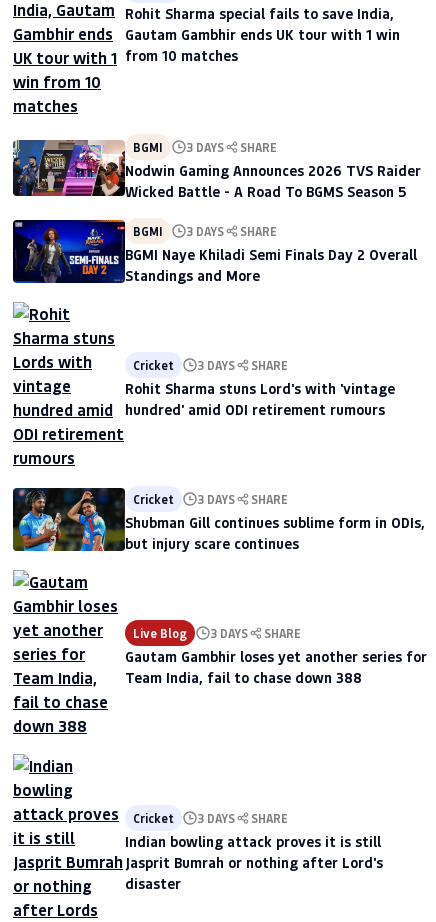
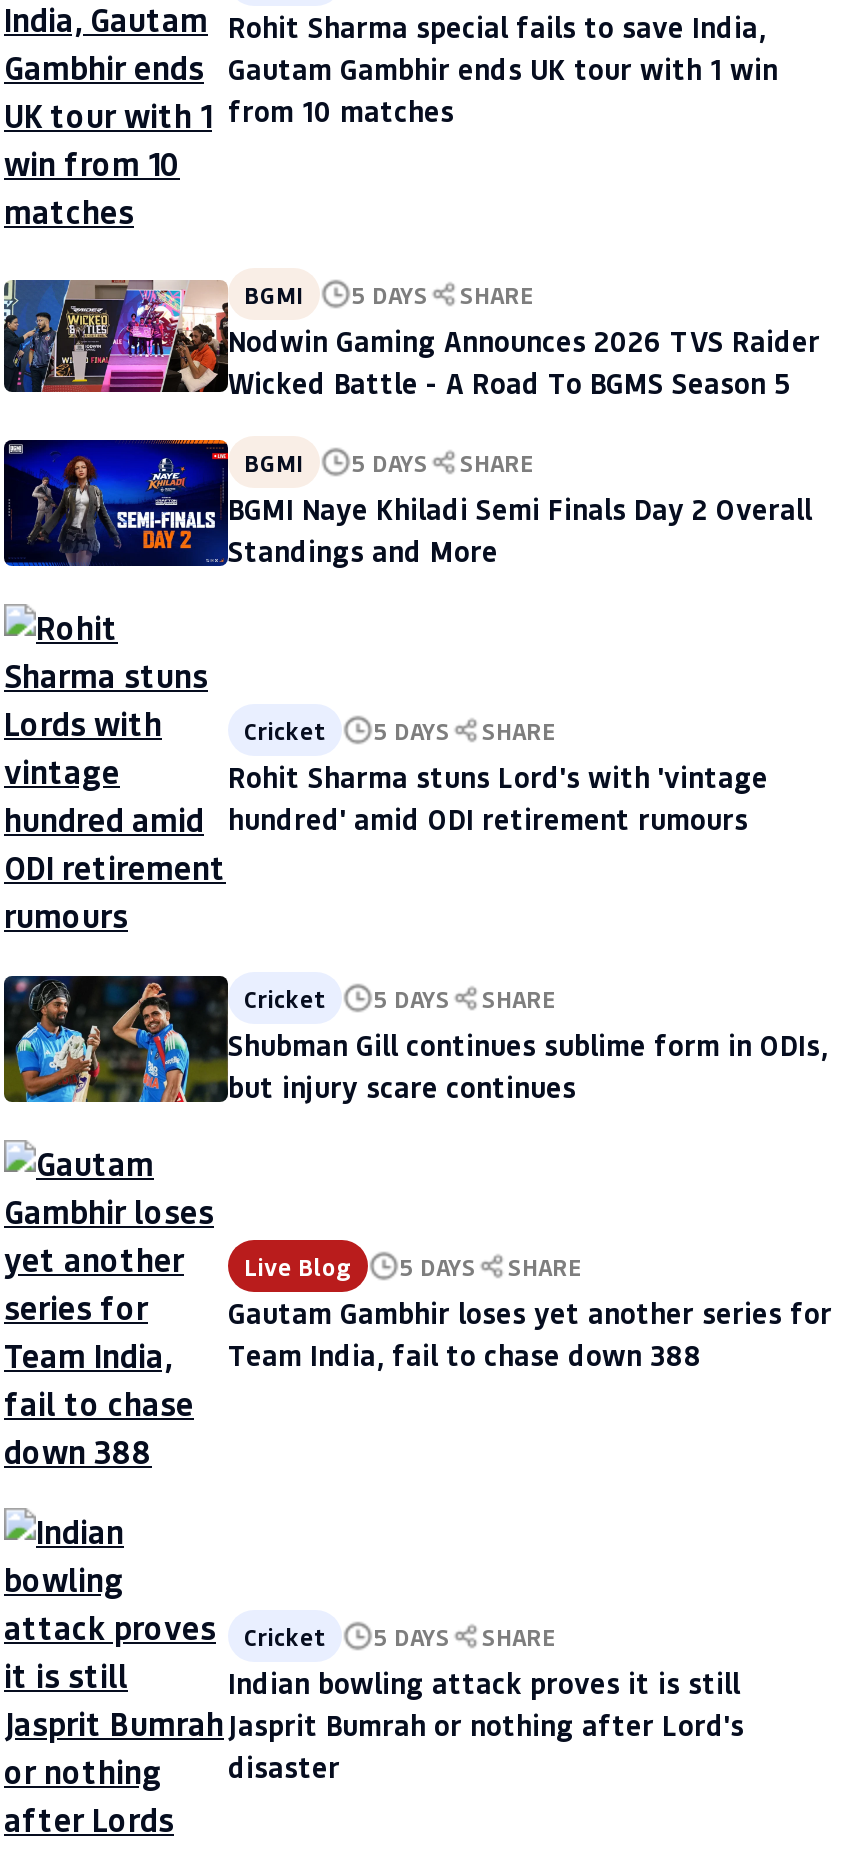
- BGMI 3 DAYS SHARE
+ BGMI 5 DAYS SHARE

- BGMI 3 DAYS SHARE
+ BGMI 5 DAYS SHARE

- Cricket 3 DAYS SHARE
+ Cricket 5 DAYS SHARE

- Cricket 3 DAYS SHARE
+ Cricket 5 DAYS SHARE

- Live Blog 3 DAYS SHARE
+ Live Blog 5 DAYS SHARE

- Cricket 3 DAYS SHARE
+ Cricket 5 DAYS SHARE
